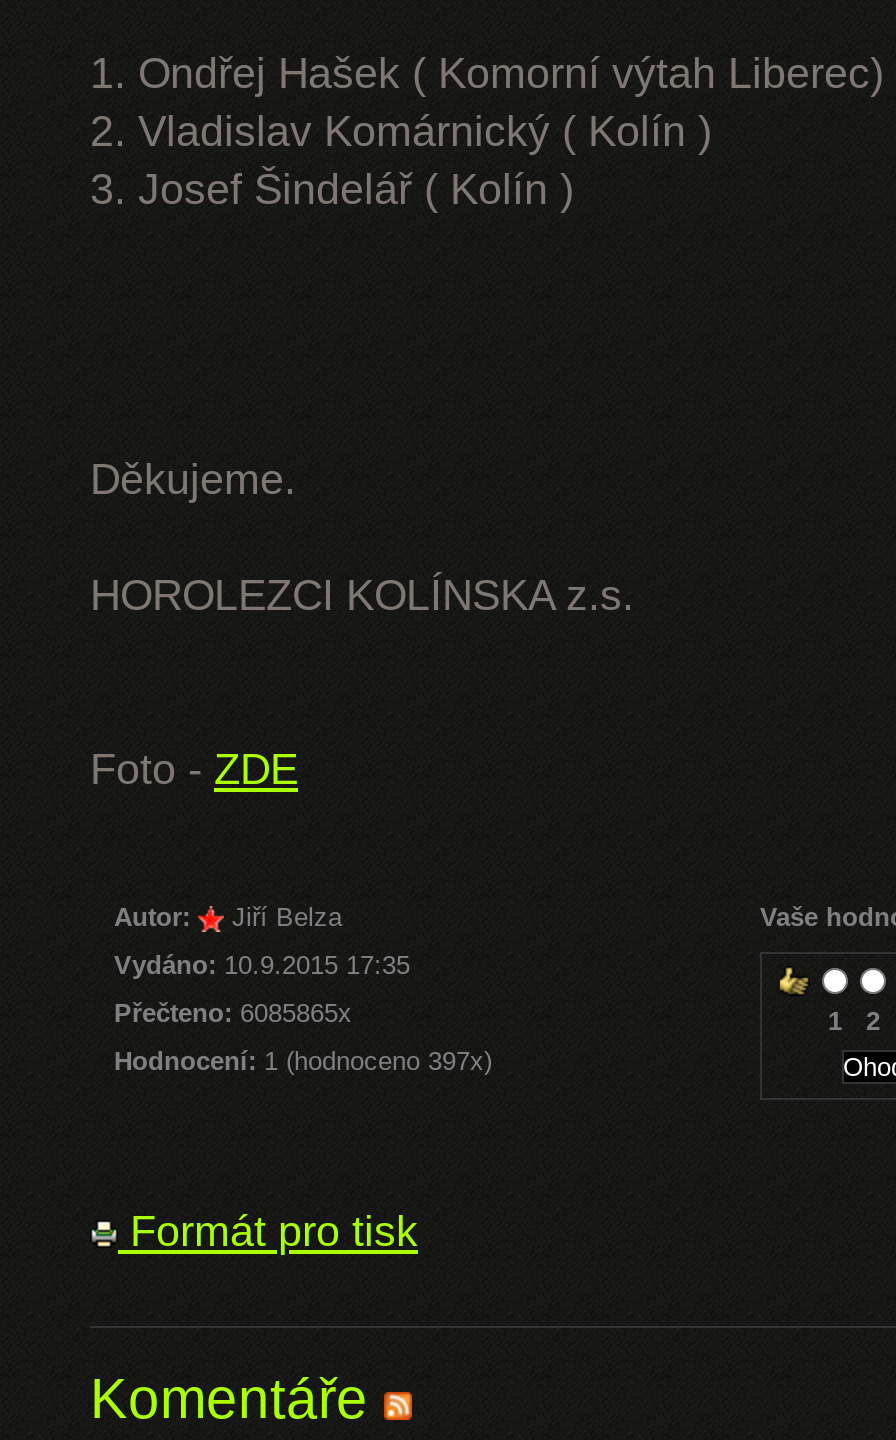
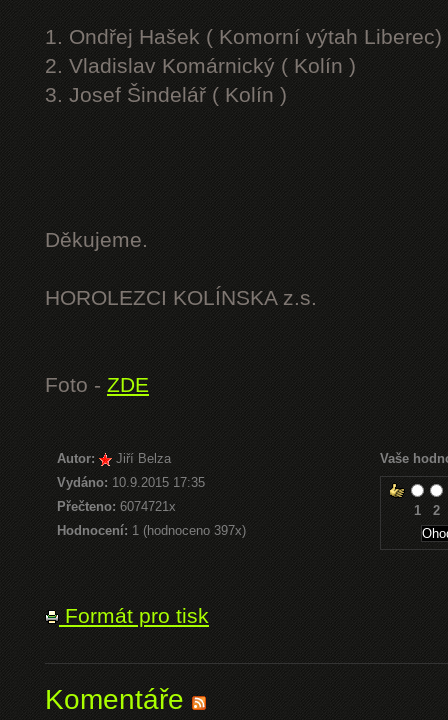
- Přečteno: 6085865x
+ Přečteno: 6074721x
